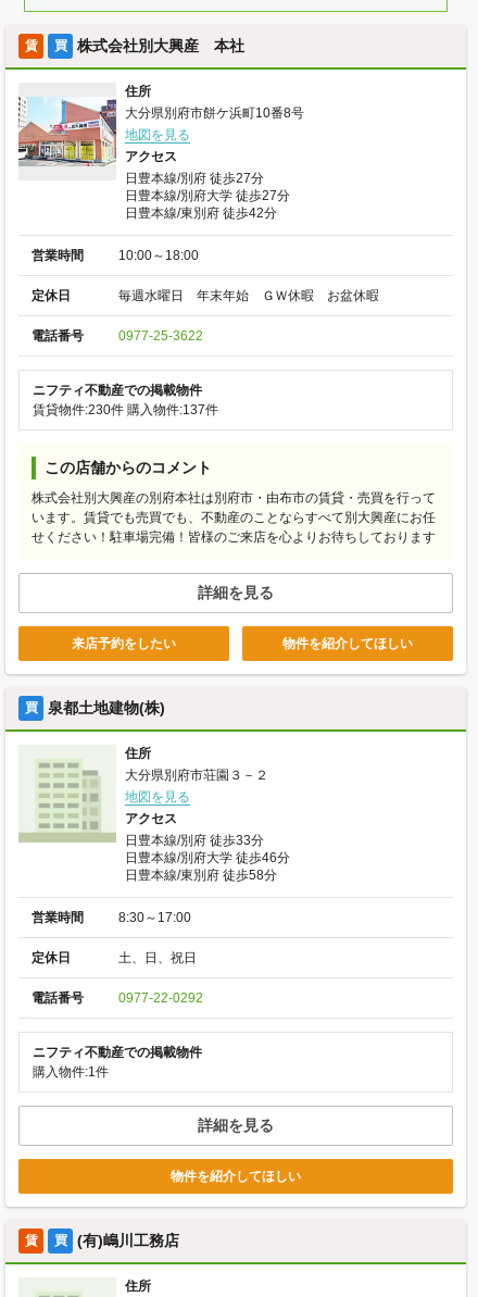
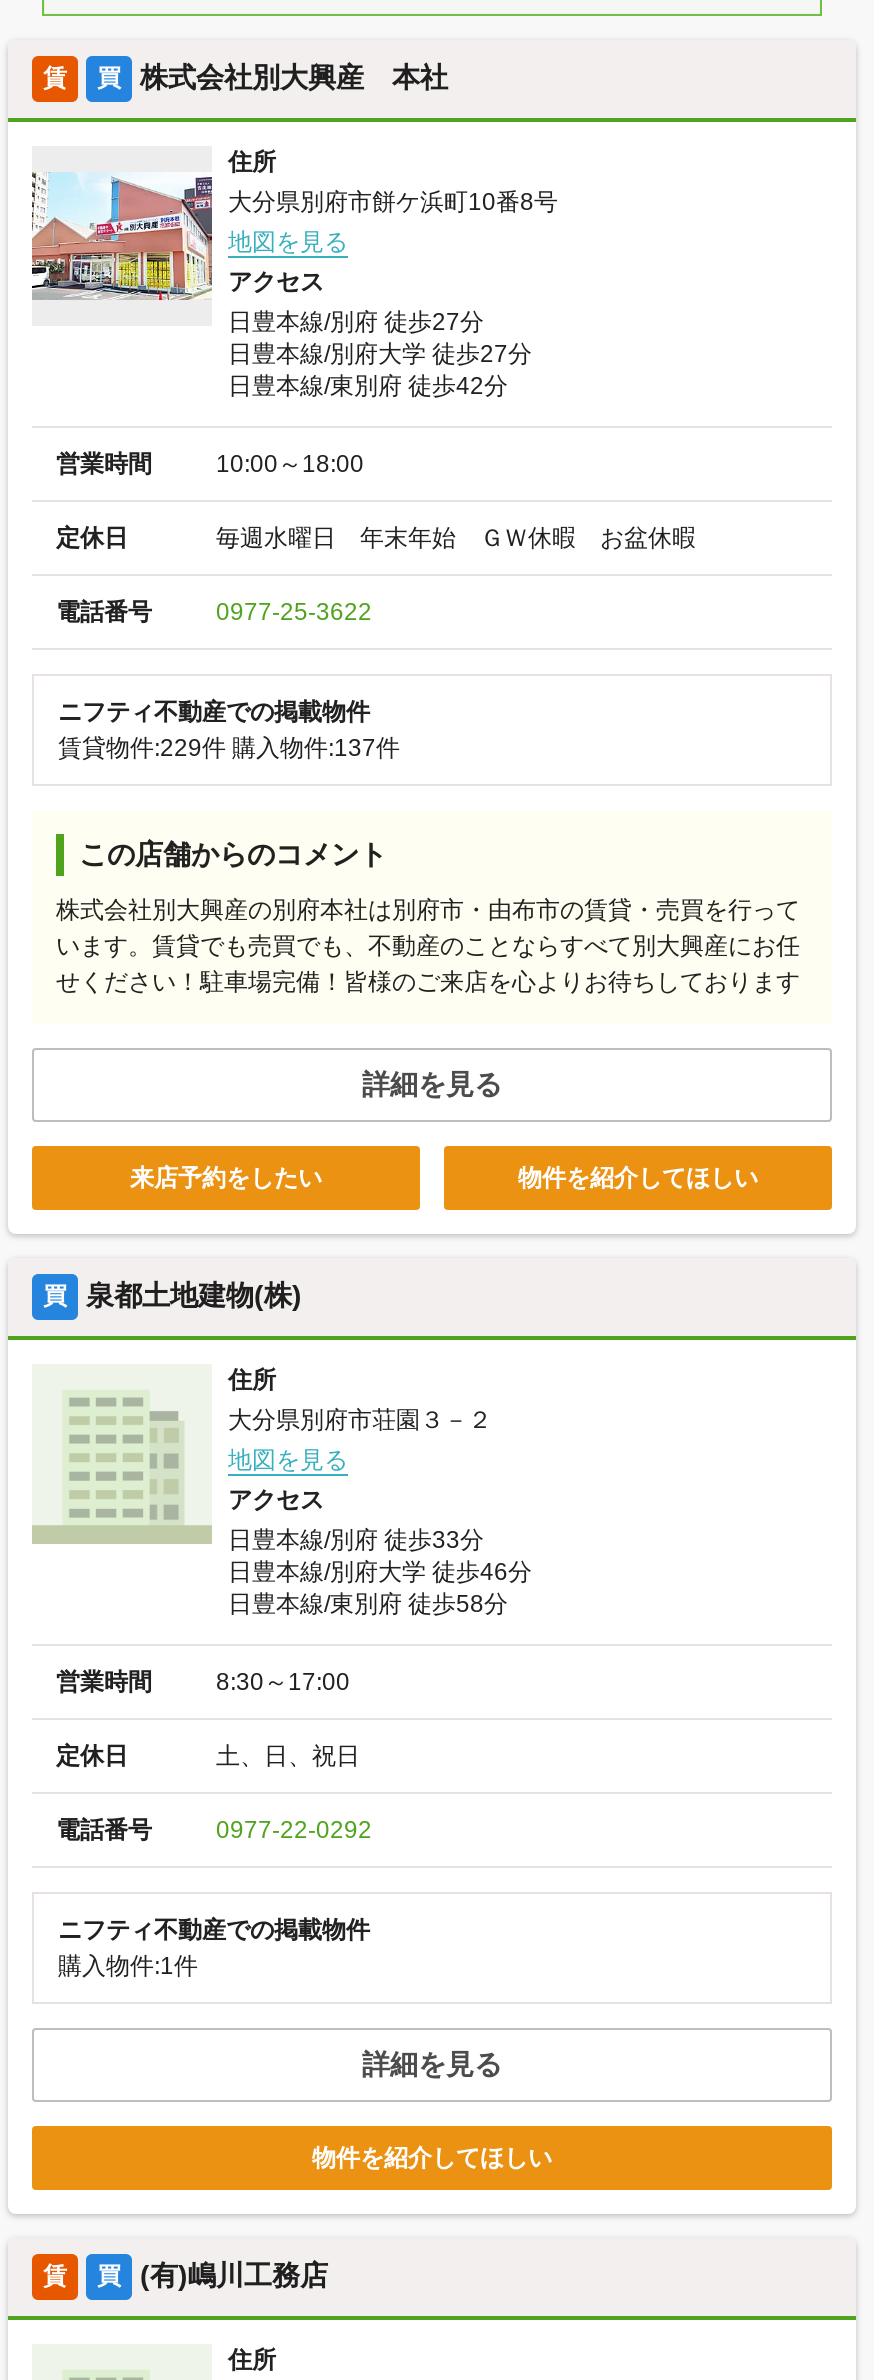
- 賃貸物件:230件購入物件:137件
+ 賃貸物件:229件購入物件:137件
